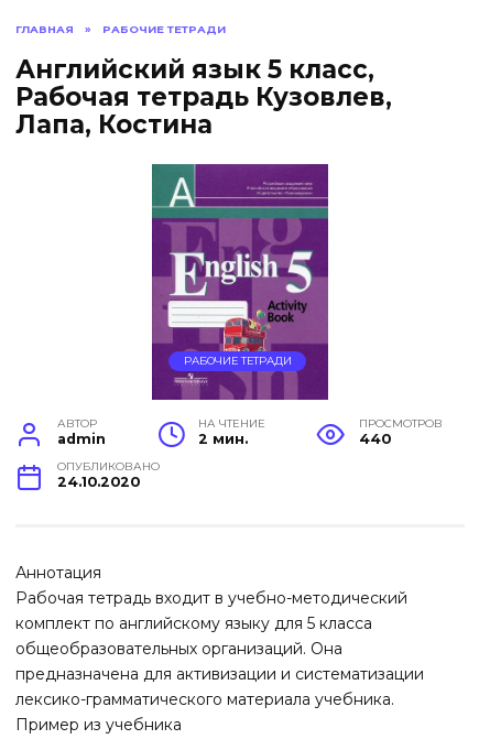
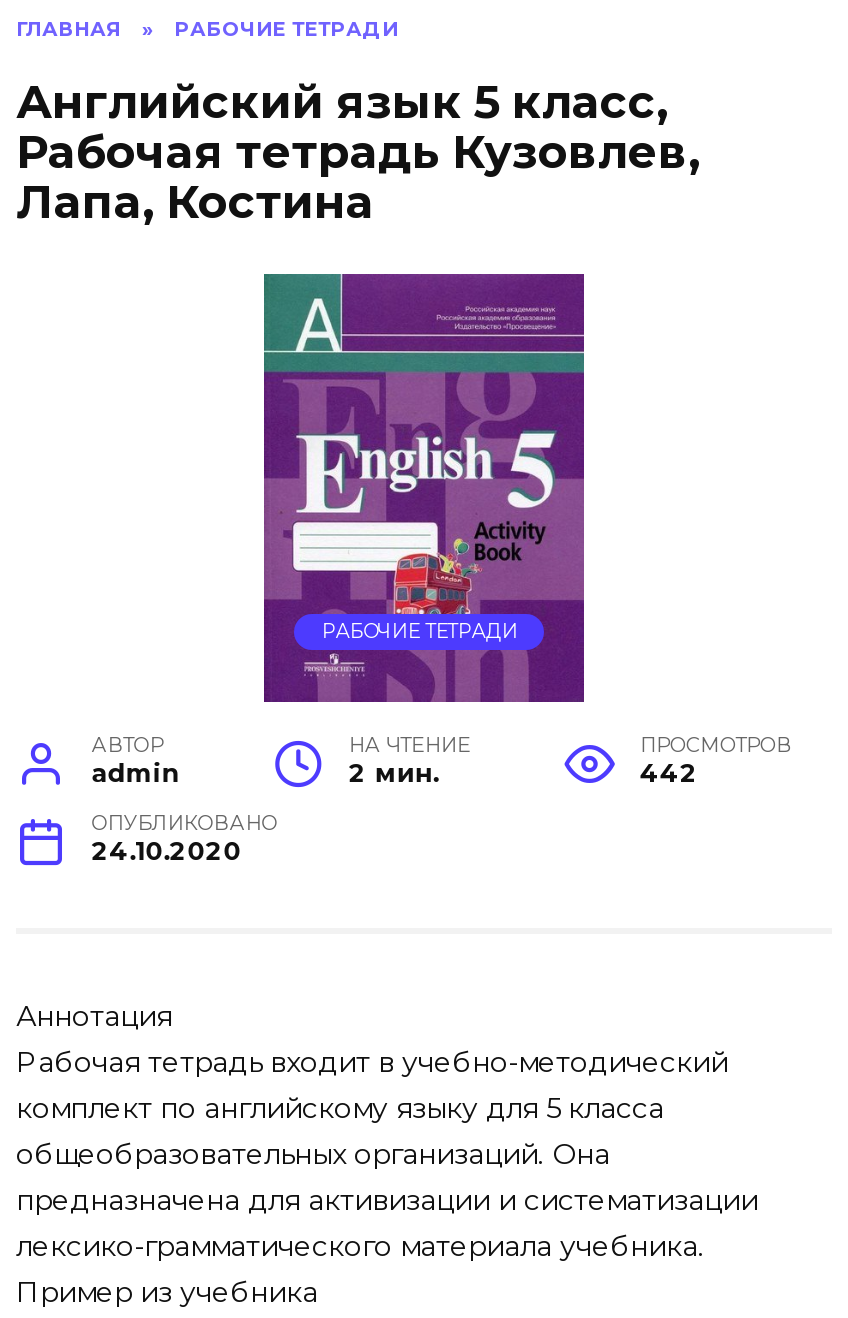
- 440
+ 442
